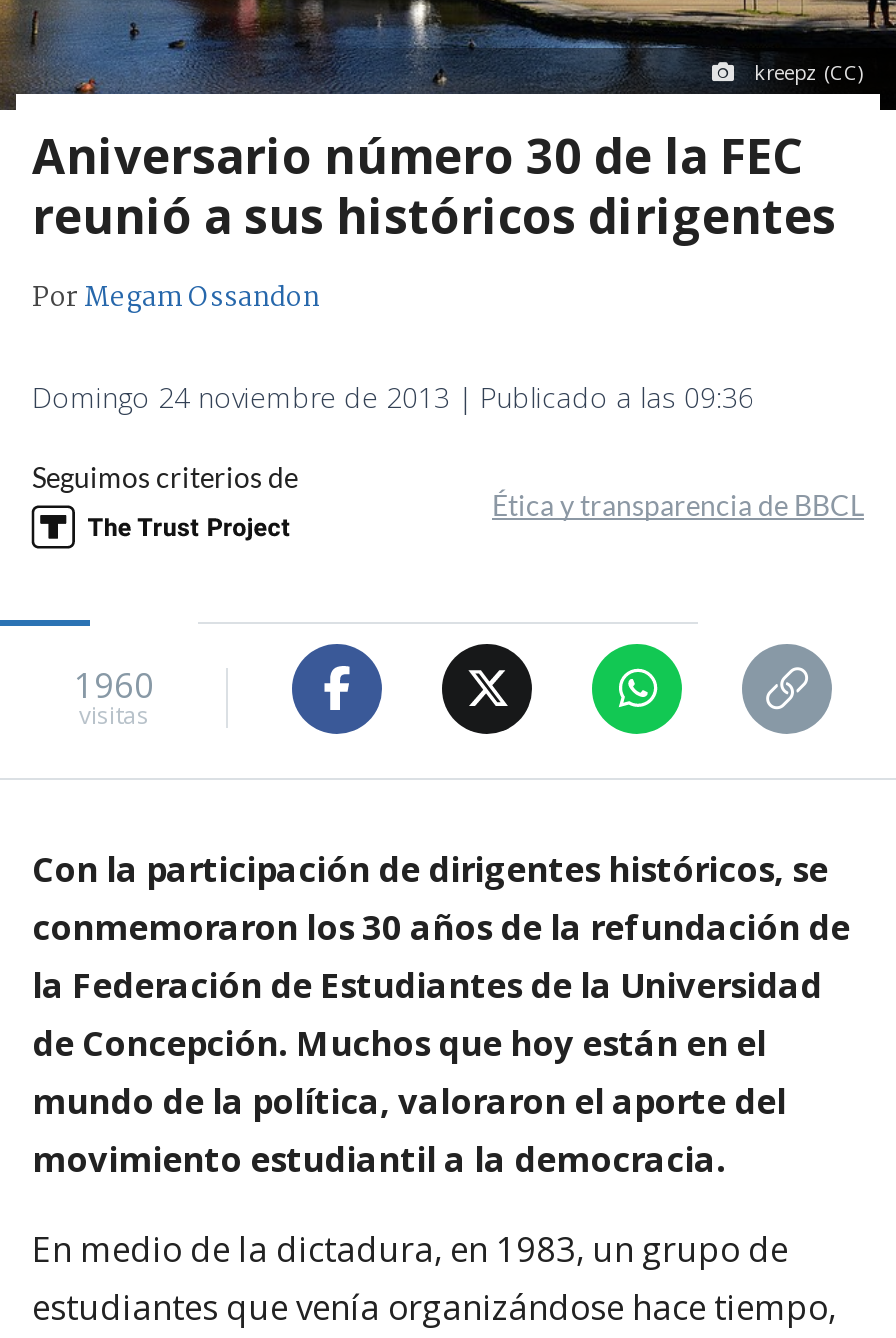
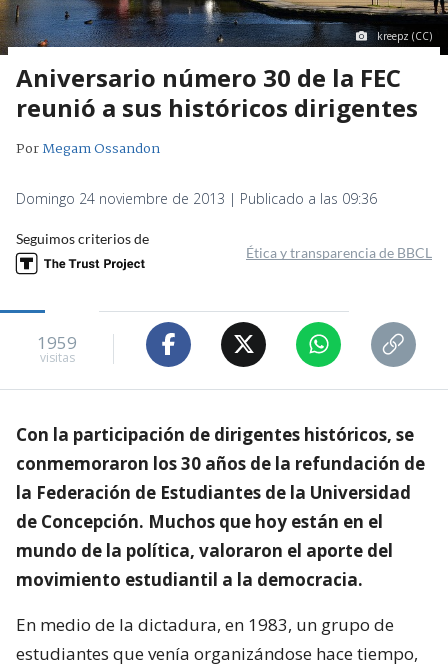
- 1960
+ 1959
